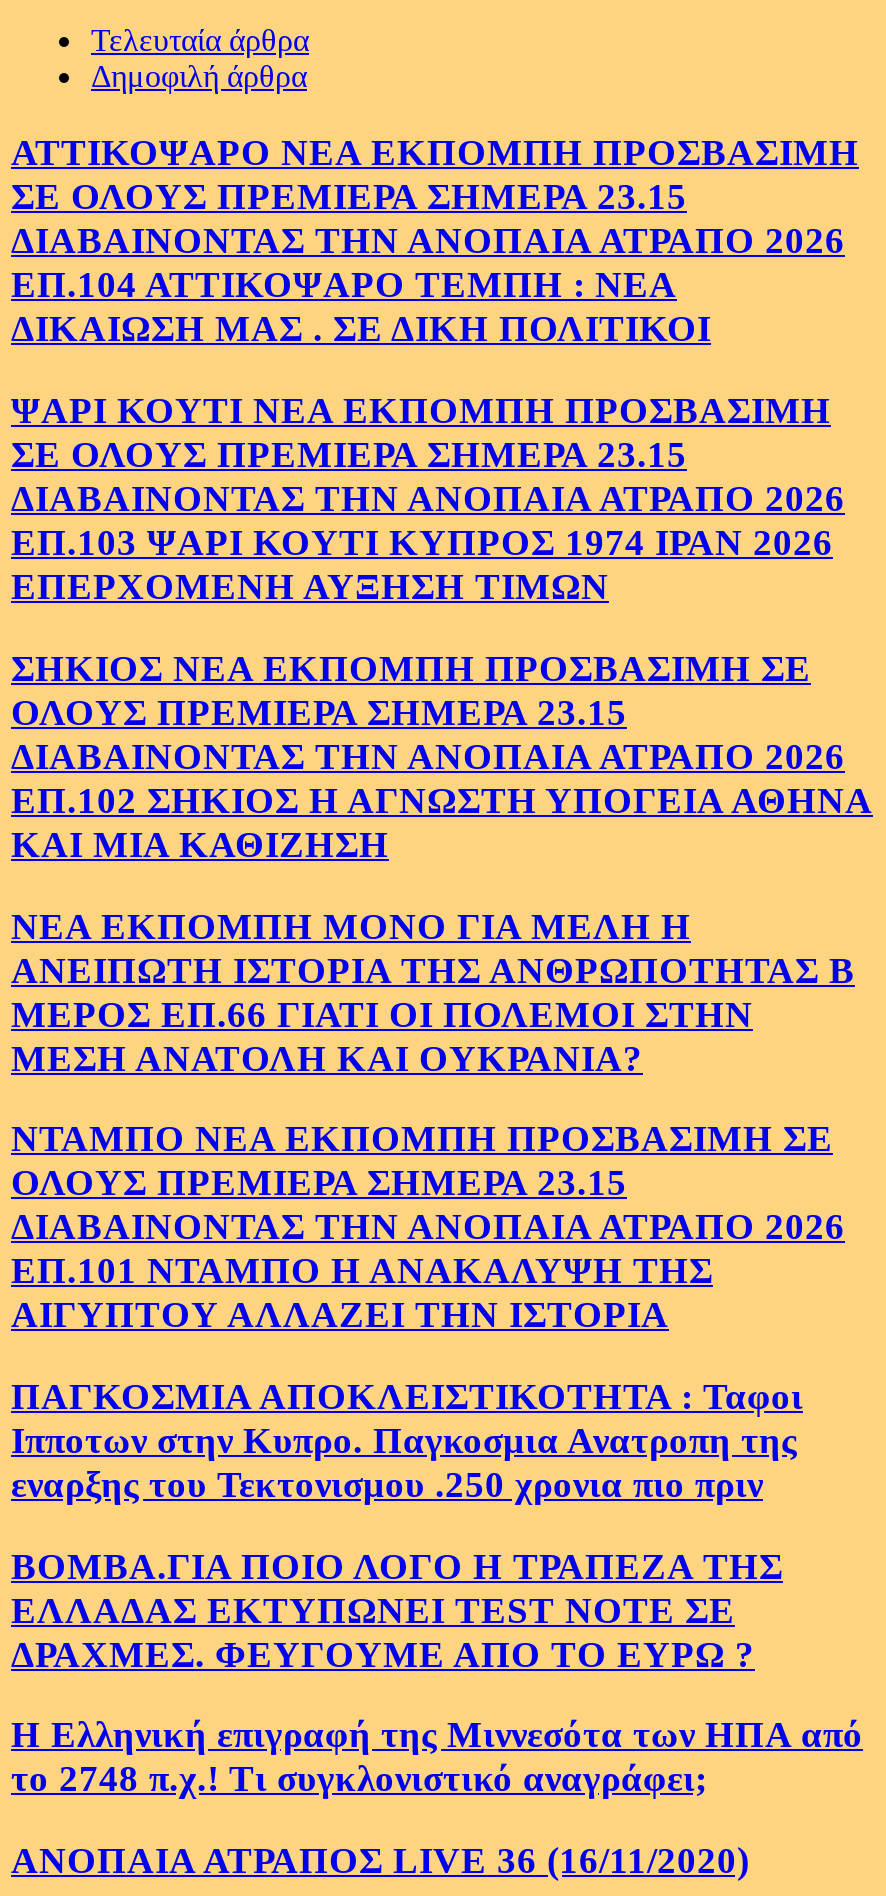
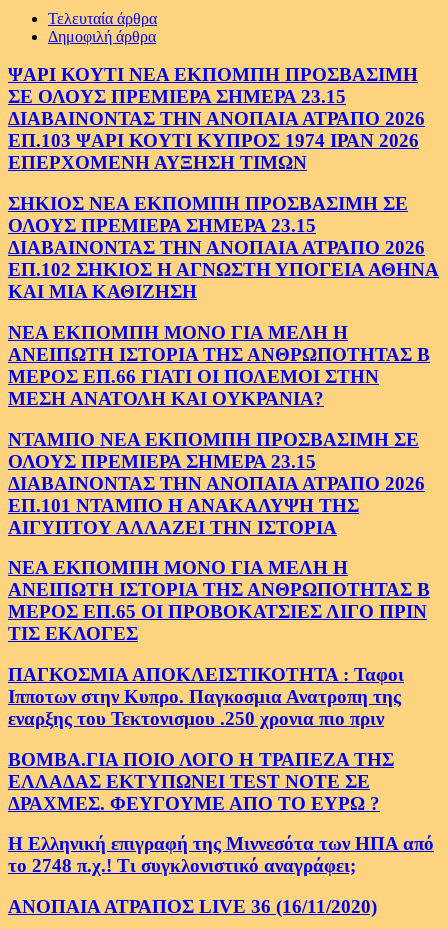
- ΑΤΤΙΚΟΨΑΡΟ ΝΕΑ ΕΚΠΟΜΠΗ ΠΡΟΣΒΑΣΙΜΗ
- ΣΕ ΟΛΟΥΣ ΠΡΕΜΙΕΡΑ ΣΗΜΕΡΑ 23.15
- ΔΙΑΒΑΙΝΟΝΤΑΣ ΤΗΝ ΑΝΟΠΑΙΑ ΑΤΡΑΠΟ 2026
- ΕΠ.104 ΑΤΤΙΚΟΨΑΡΟ ΤΕΜΠΗ : ΝΕΑ
- ΔΙΚΑΙΩΣΗ ΜΑΣ . ΣΕ ΔΙΚΗ ΠΟΛΙΤΙΚΟΙ

moved up: ΨΑΡΙ ΚΟΥΤΙ ΝΕΑ ΕΚΠΟΜΠΗ ΠΡΟΣΒΑΣΙΜΗ | ΣΕ ΟΛΟΥΣ ΠΡΕΜΙΕΡΑ ΣΗΜΕΡΑ 23.15 | ΔΙΑΒΑΙΝΟΝΤΑΣ ΤΗΝ ΑΝΟΠΑΙΑ ΑΤΡΑΠΟ 2026 | ... | ΕΠ.101 ΝΤΑΜΠΟ Η ΑΝΑΚΑΛΥΨΗ ΤΗΣ | ΑΙΓΥΠΤΟΥ ΑΛΛΑΖΕΙ ΤΗΝ ΙΣΤΟΡΙΑ

+ ΝΕΑ ΕΚΠΟΜΠΗ ΜΟΝΟ ΓΙΑ ΜΕΛΗ Η
+ ΑΝΕΙΠΩΤΗ ΙΣΤΟΡΙΑ ΤΗΣ ΑΝΘΡΩΠΟΤΗΤΑΣ Β
+ ΜΕΡΟΣ ΕΠ.65 ΟΙ ΠΡΟΒΟΚΑΤΣΙΕΣ ΛΙΓΟ ΠΡΙΝ
+ ΤΙΣ ΕΚΛΟΓΕΣ
